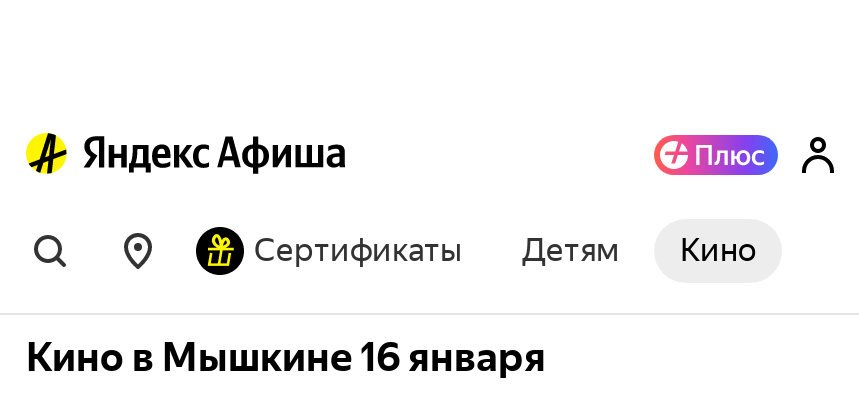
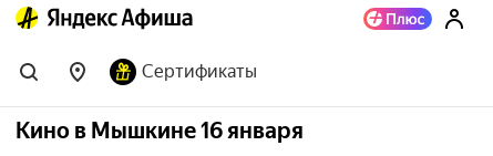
- Детям
- Кино
